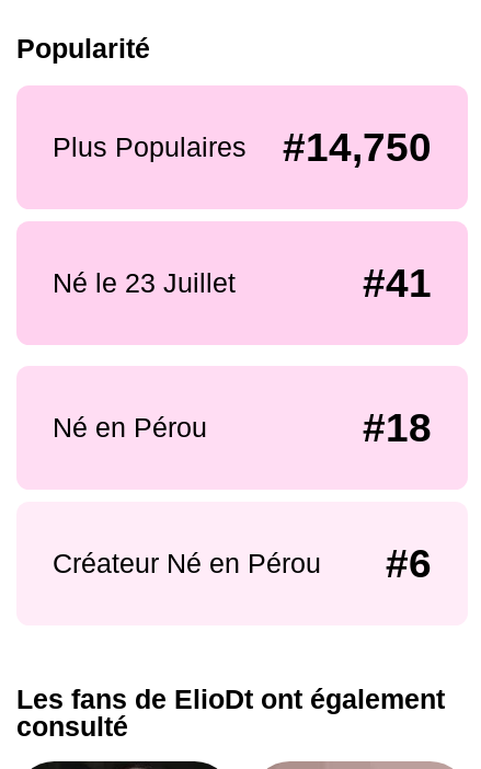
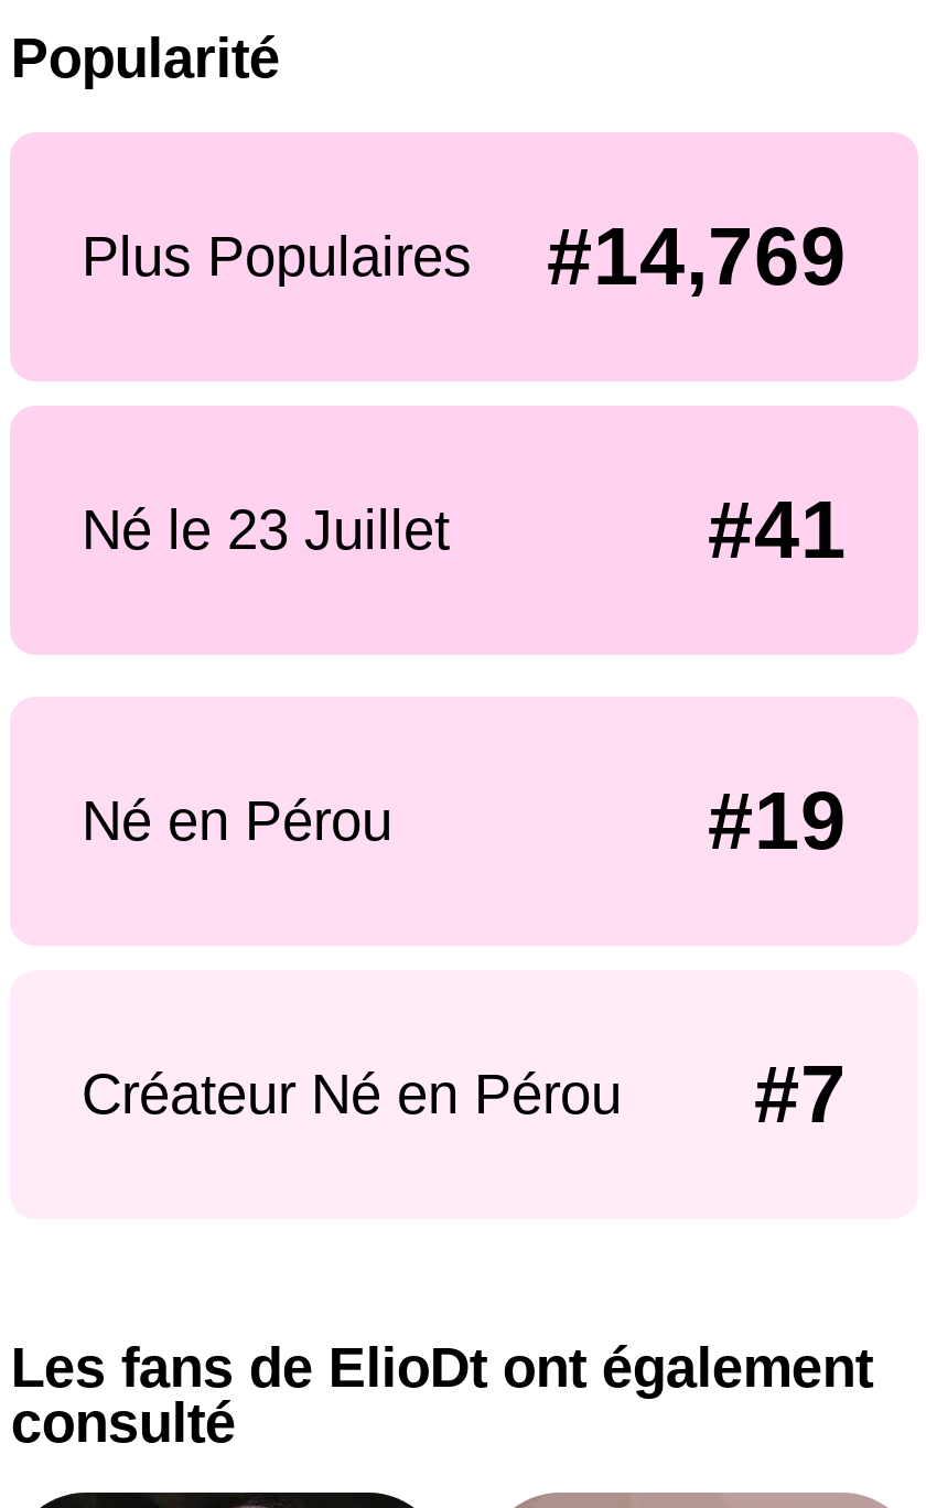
- Plus Populaires #14,750
+ Plus Populaires #14,769

- #18
+ #19

- #6
+ #7
